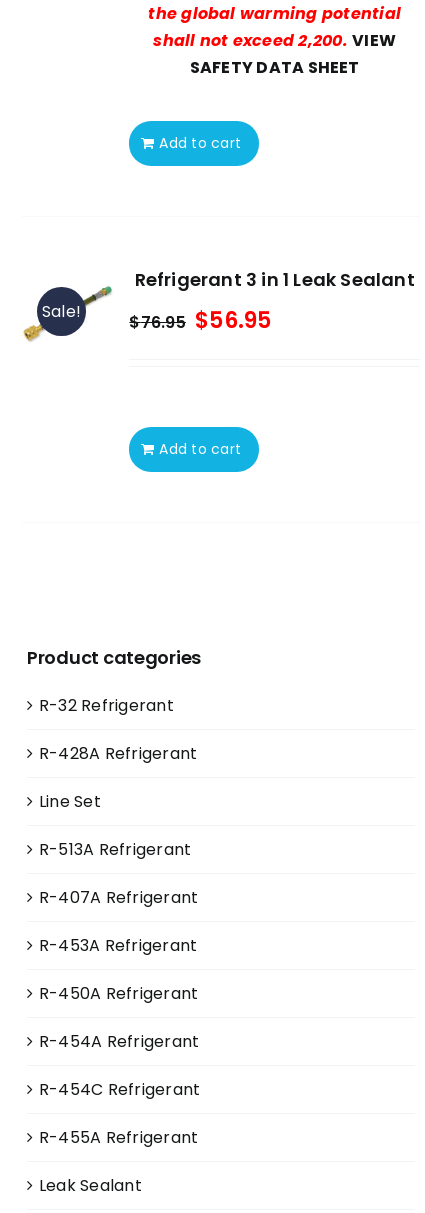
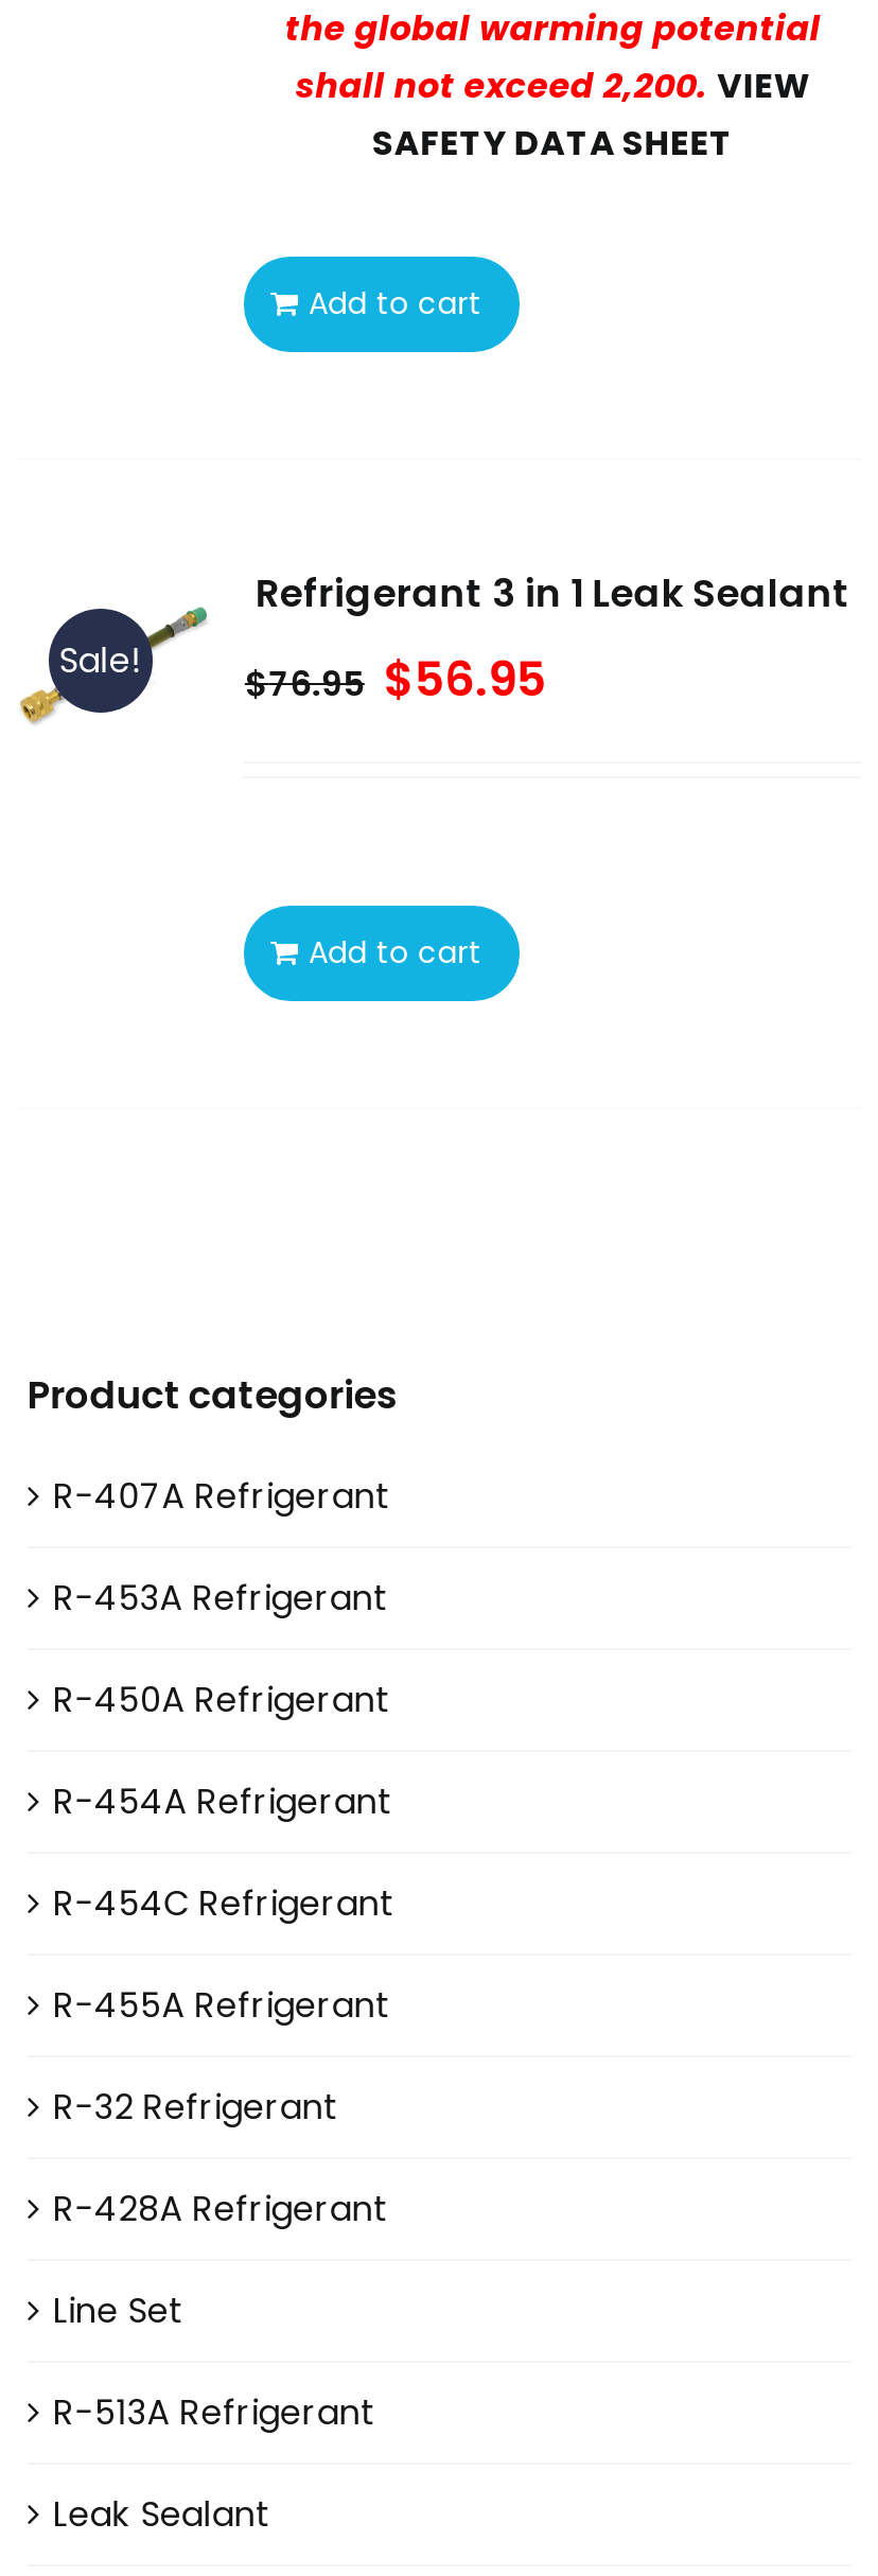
moved down: R-32 Refrigerant | R-428A Refrigerant | Line Set | R-513A Refrigerant

moved up: R-407A Refrigerant | R-453A Refrigerant | R-450A Refrigerant | R-454A Refrigerant | R-454C Refrigerant | R-455A Refrigerant
